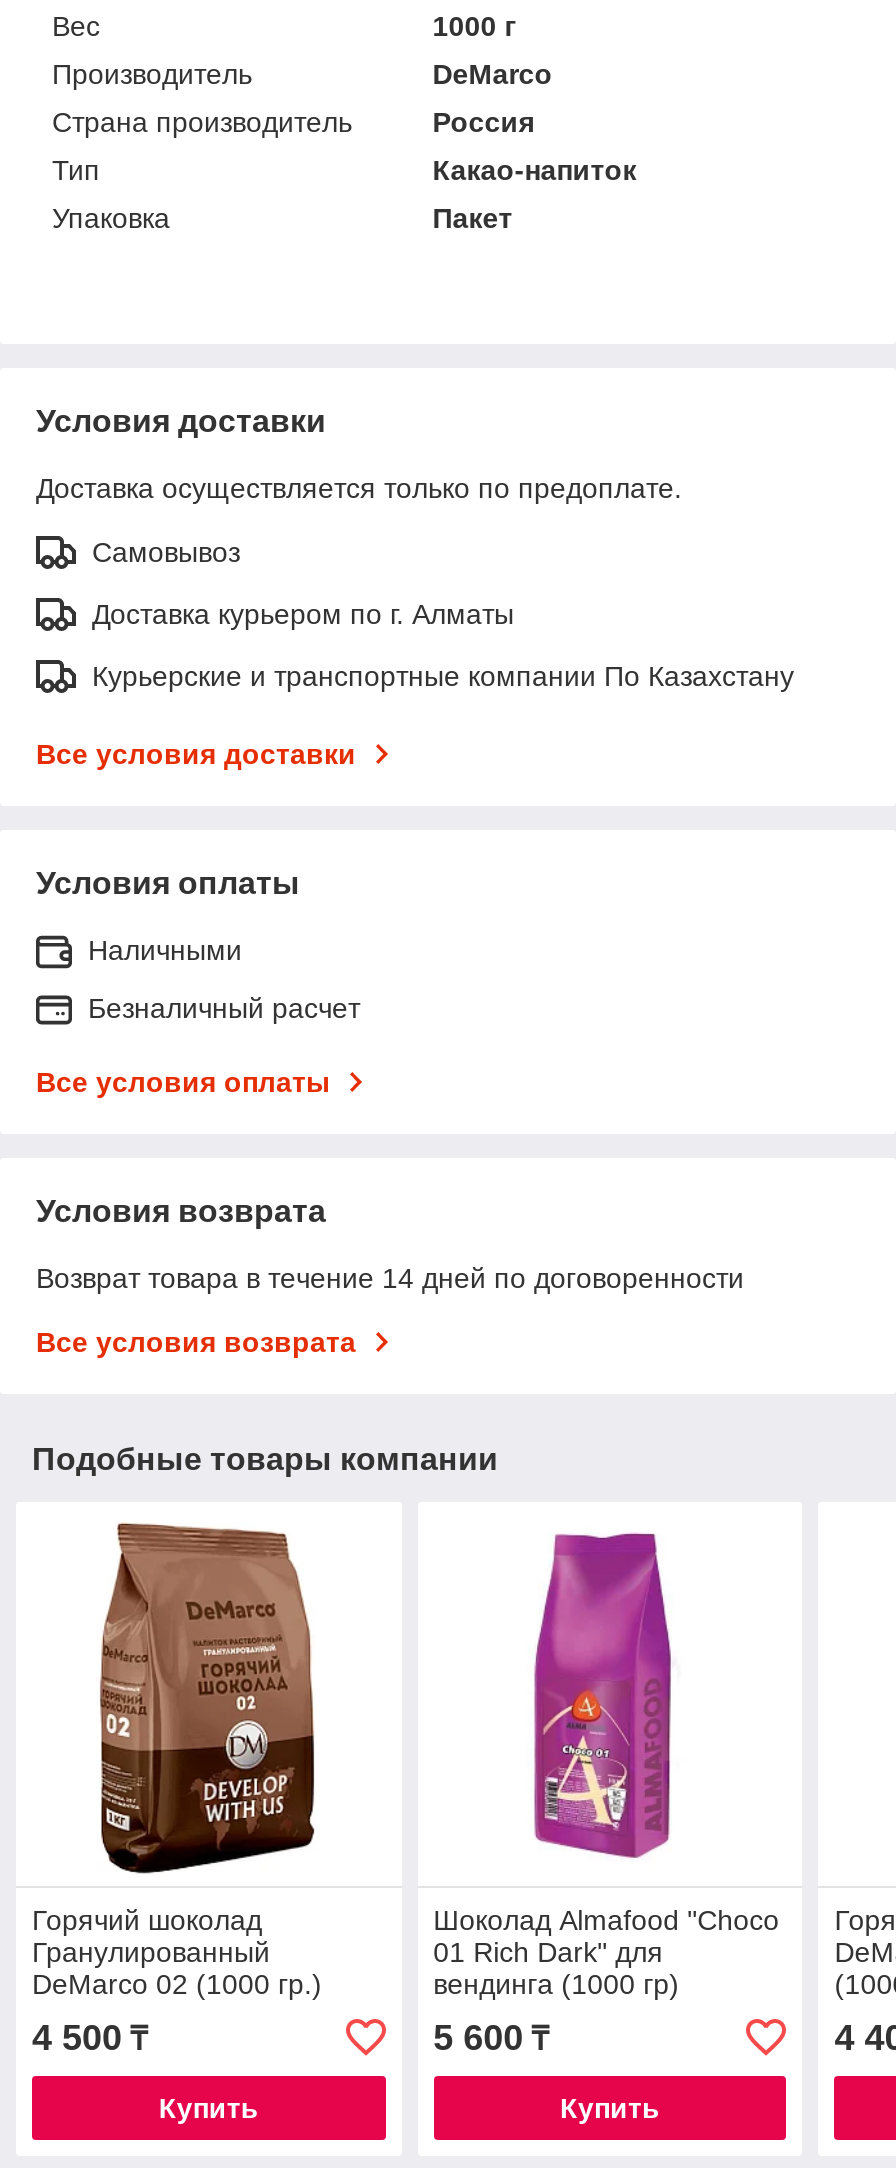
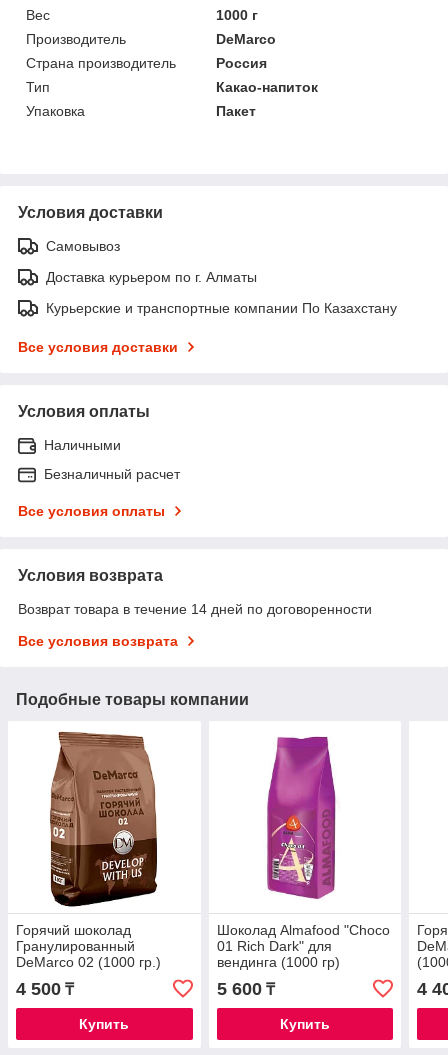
- Доставка осуществляется только по предоплате.
